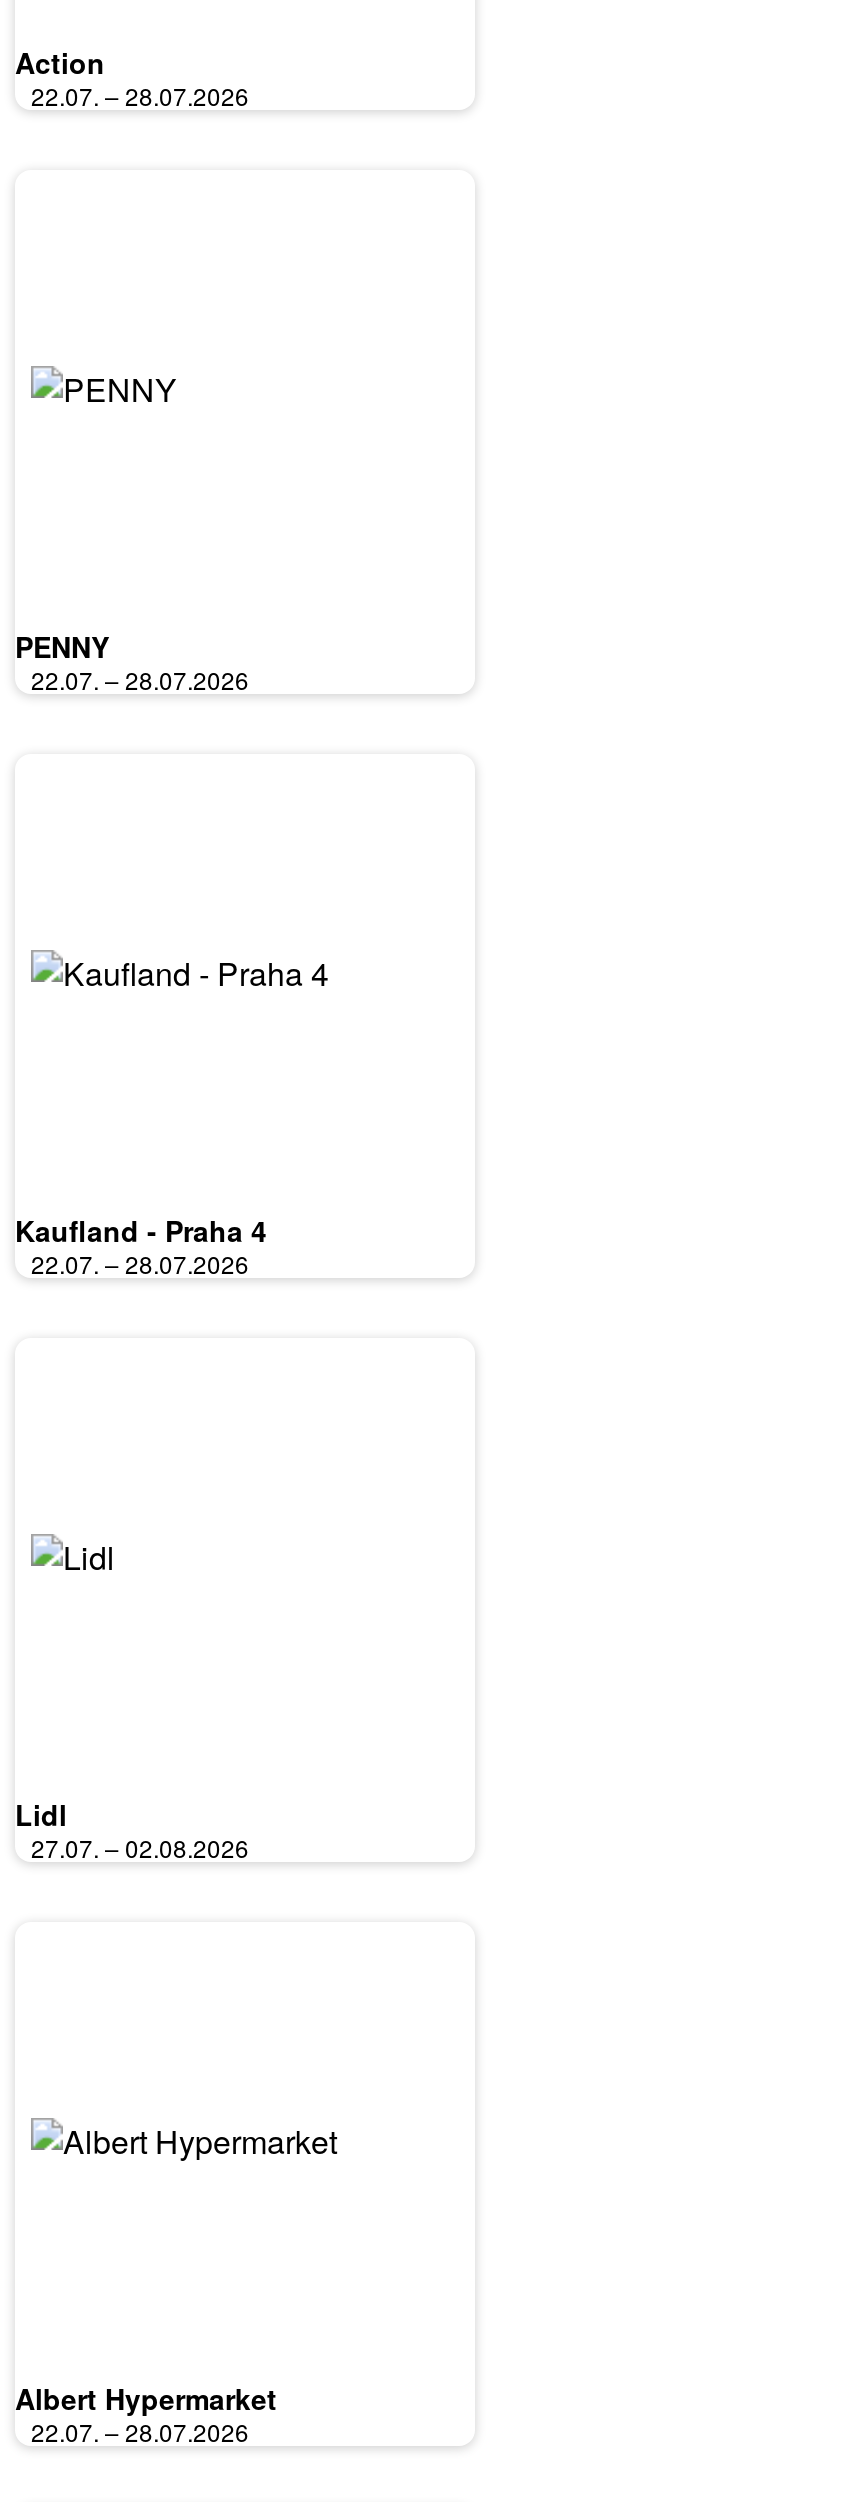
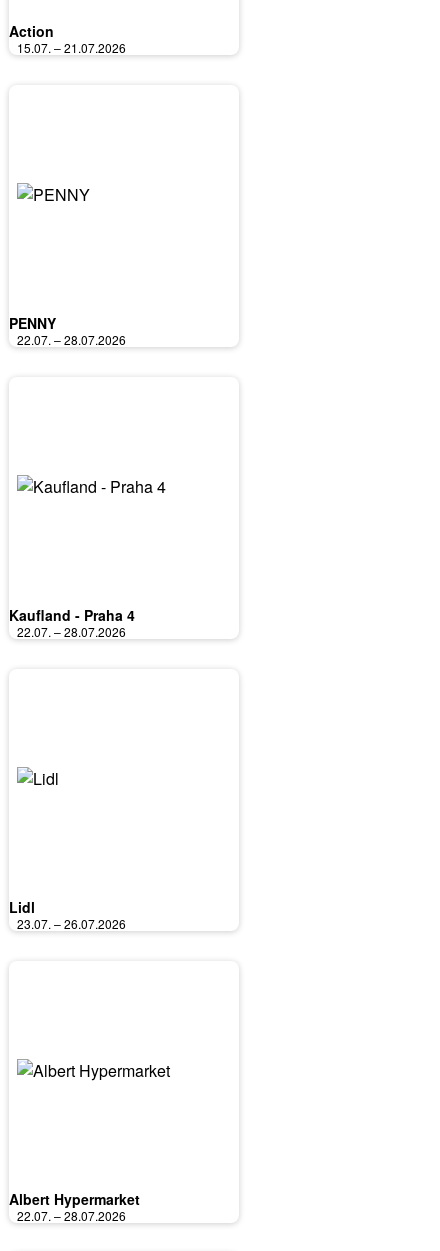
- 22.07. – 28.07.2026
+ 15.07. – 21.07.2026

- 27.07. – 02.08.2026
+ 23.07. – 26.07.2026
